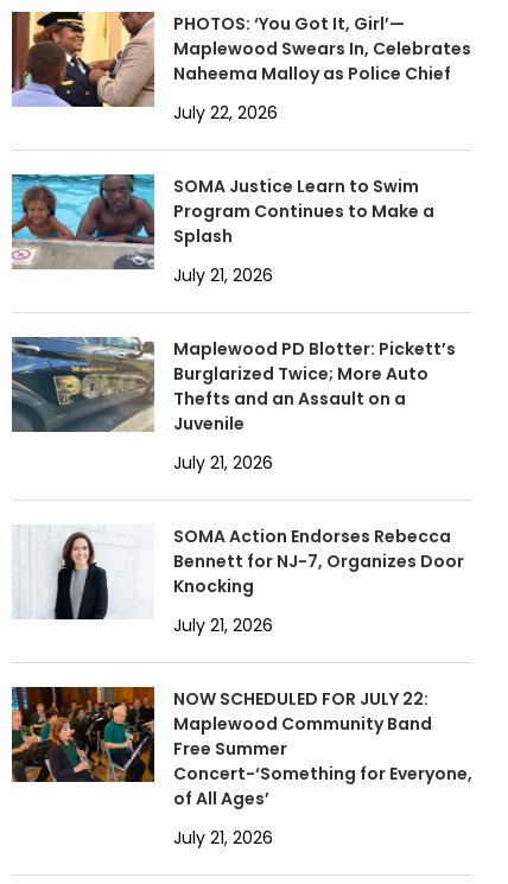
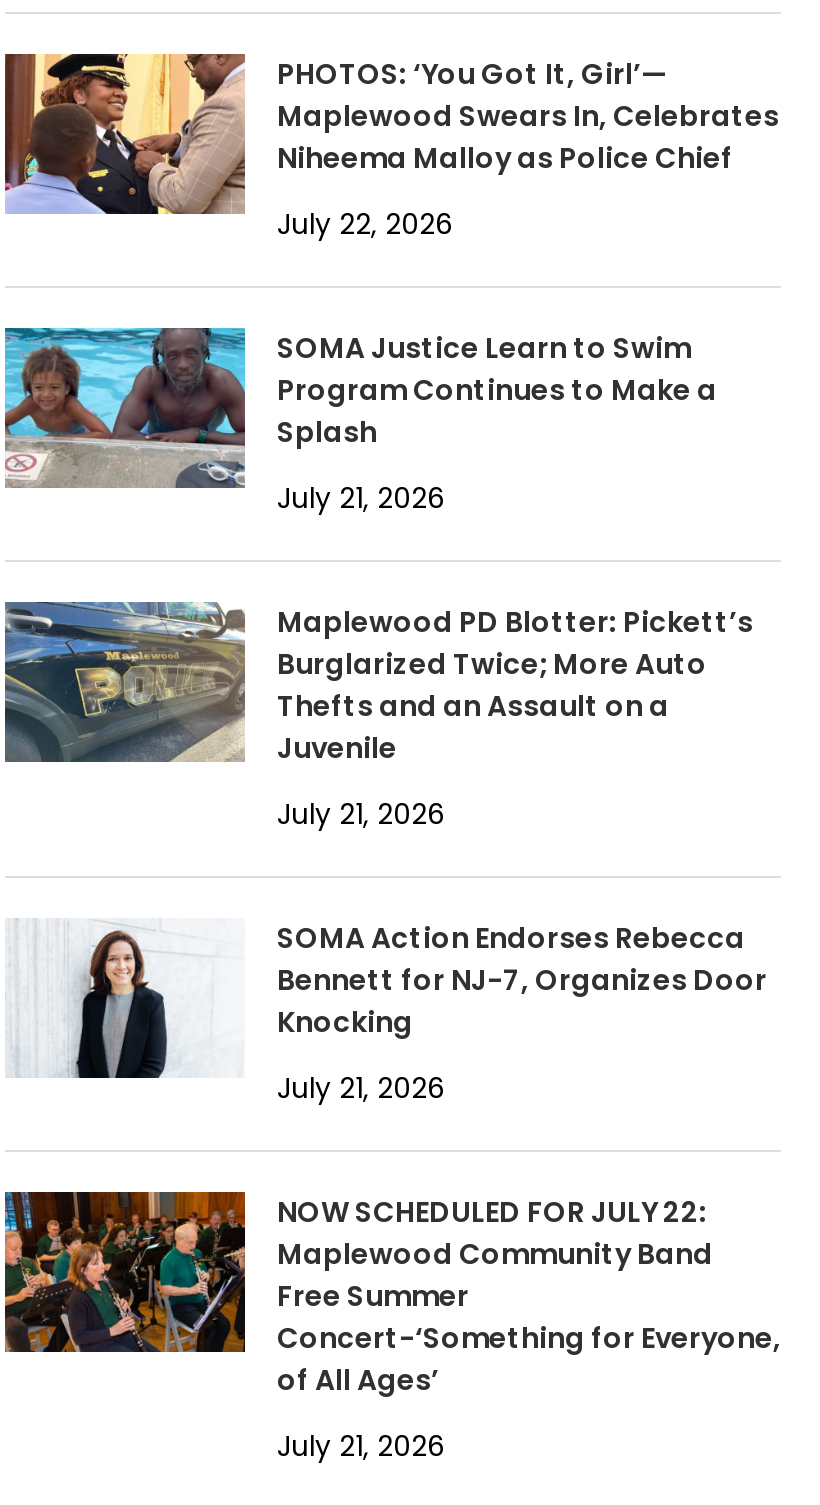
- Naheema Malloy as Police Chief
+ Niheema Malloy as Police Chief
